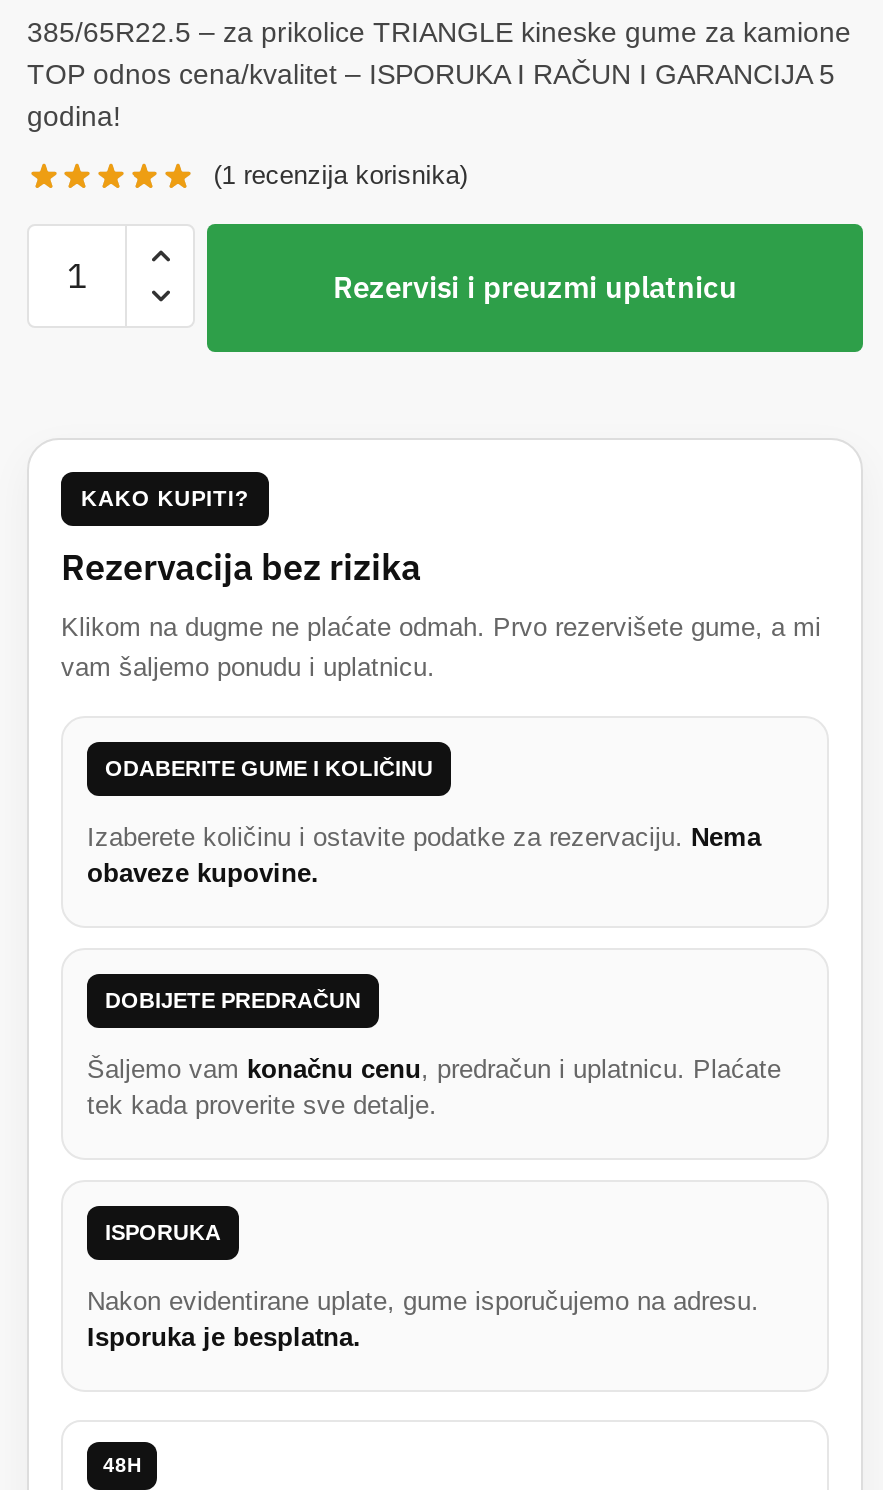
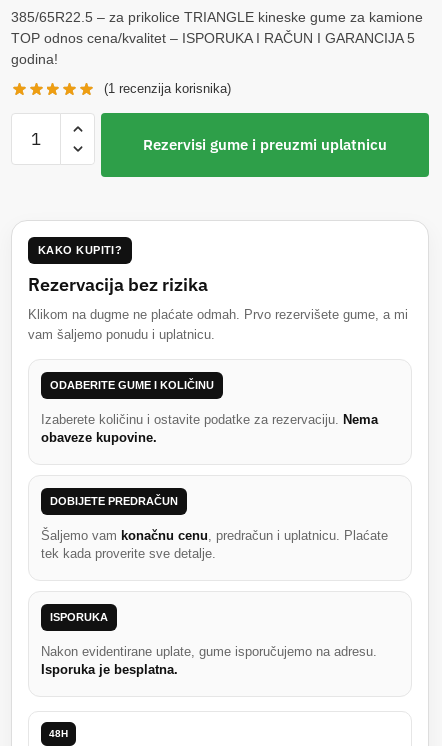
- Rezervisi i preuzmi uplatnicu
+ Rezervisi gume i preuzmi uplatnicu
